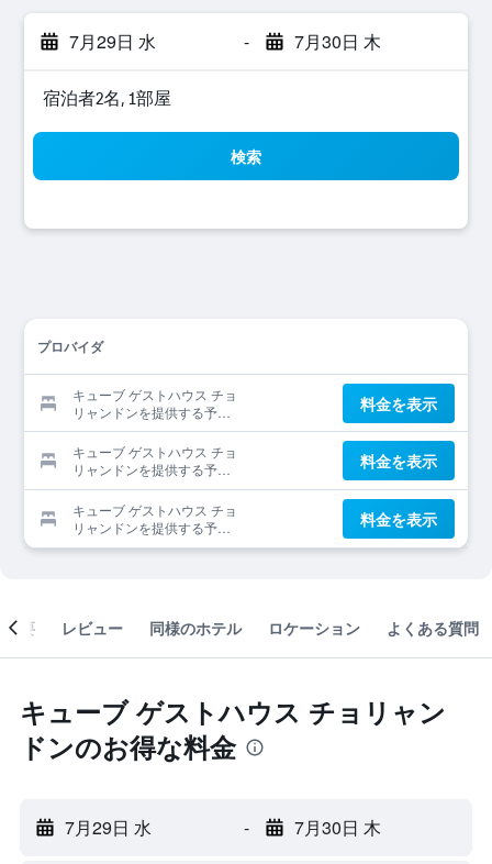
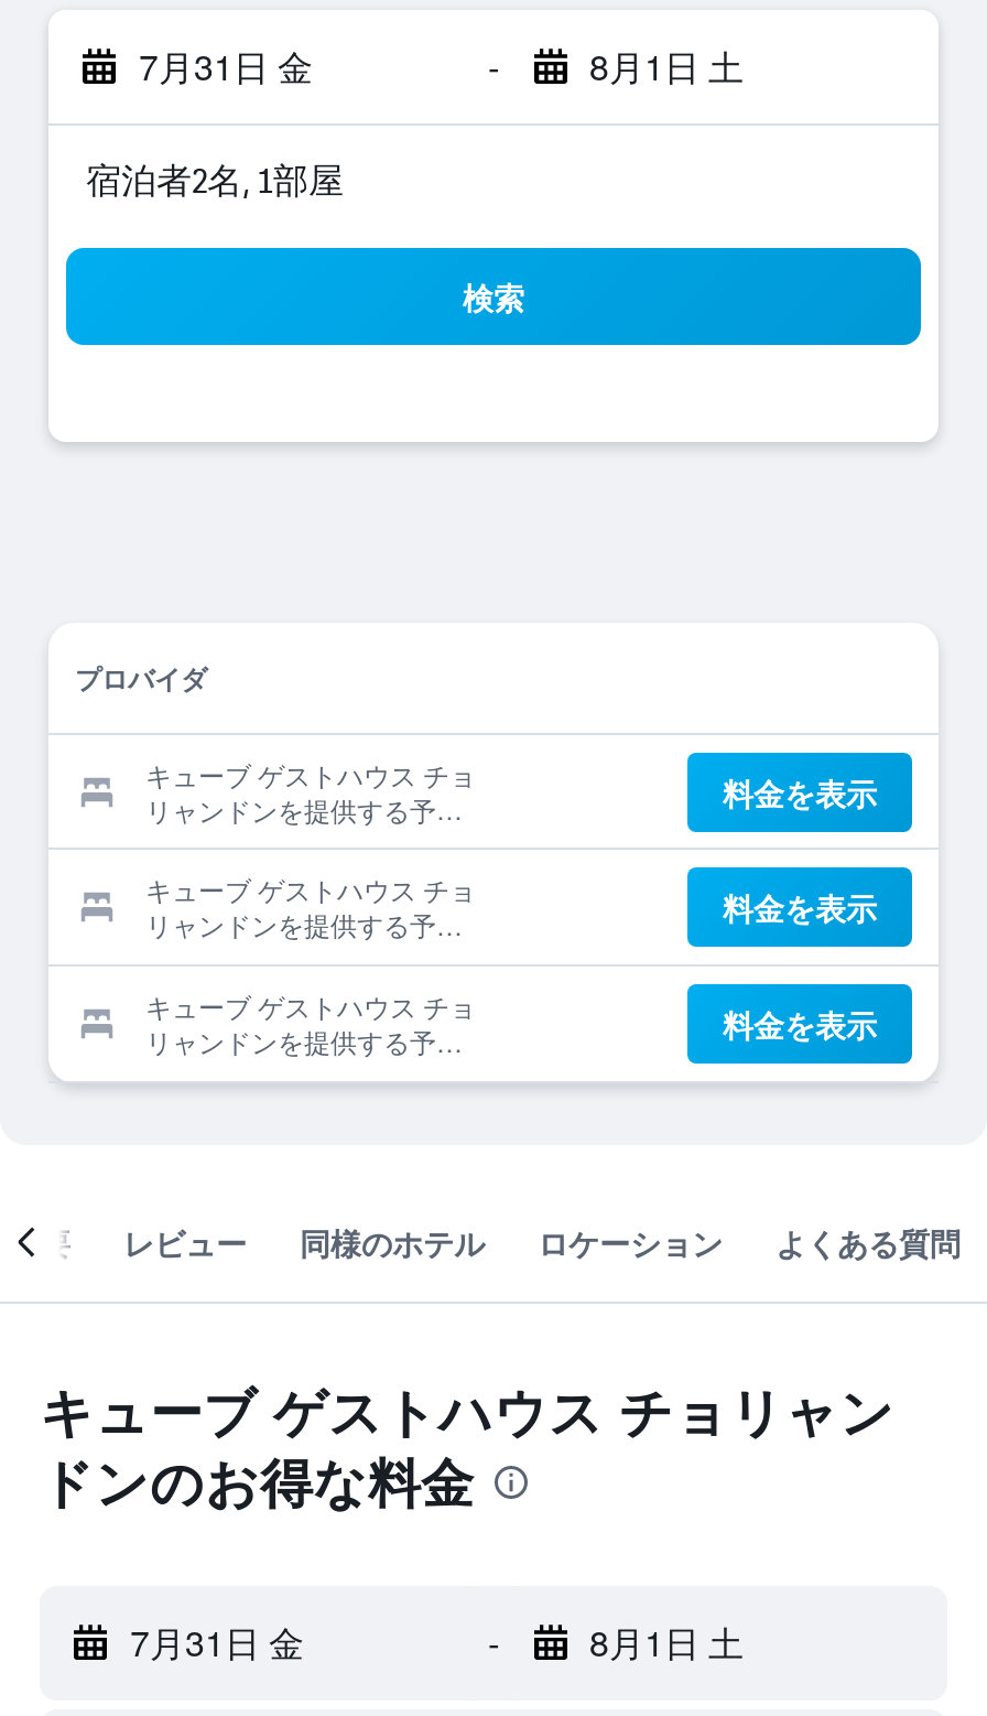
- 7月29日 水
+ 7月31日 金

- 7月30日 木
+ 8月1日 土

- 7月29日 水
+ 7月31日 金

- 7月30日 木
+ 8月1日 土
